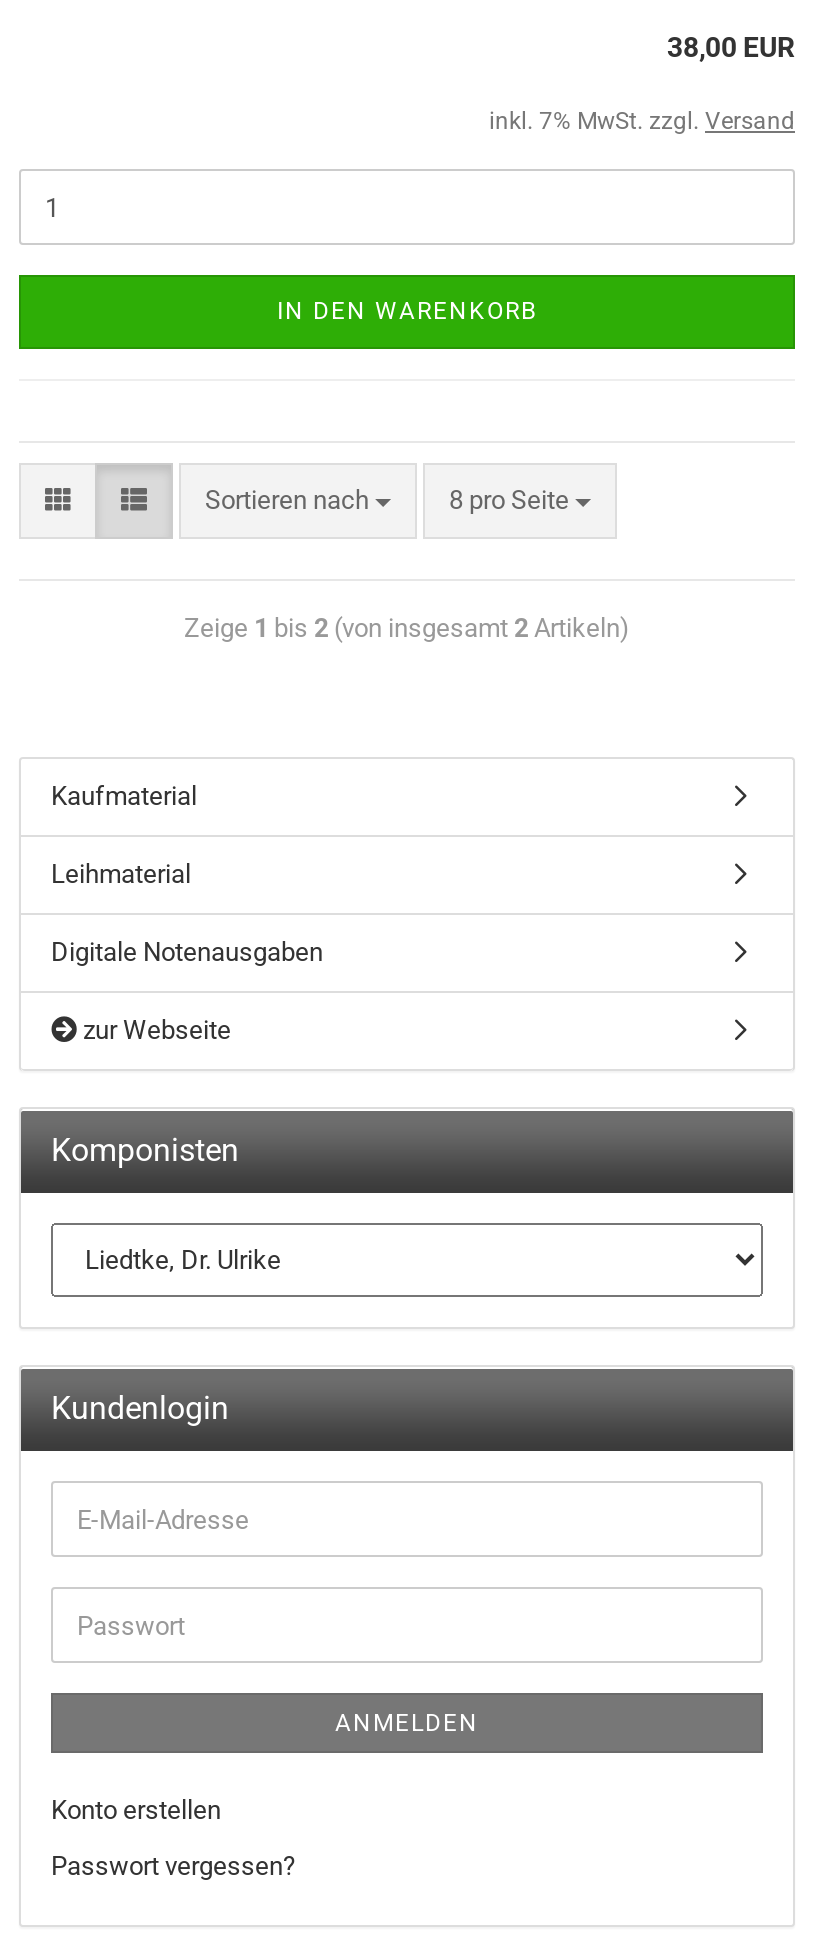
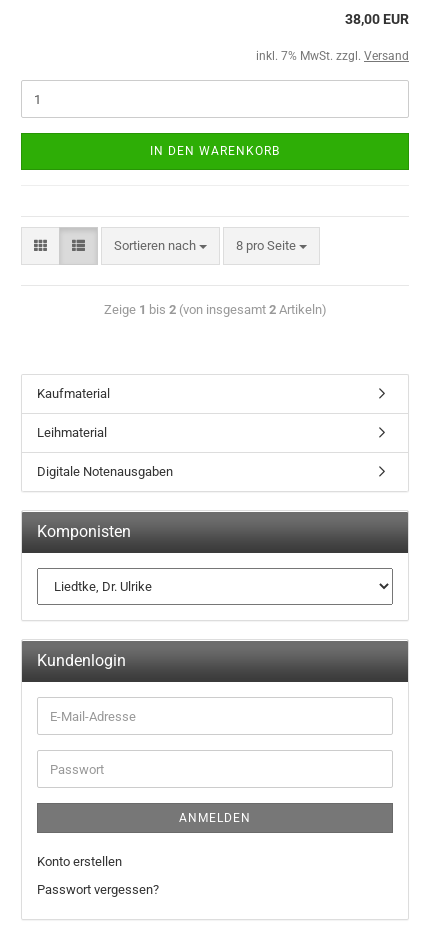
- zur Webseite
